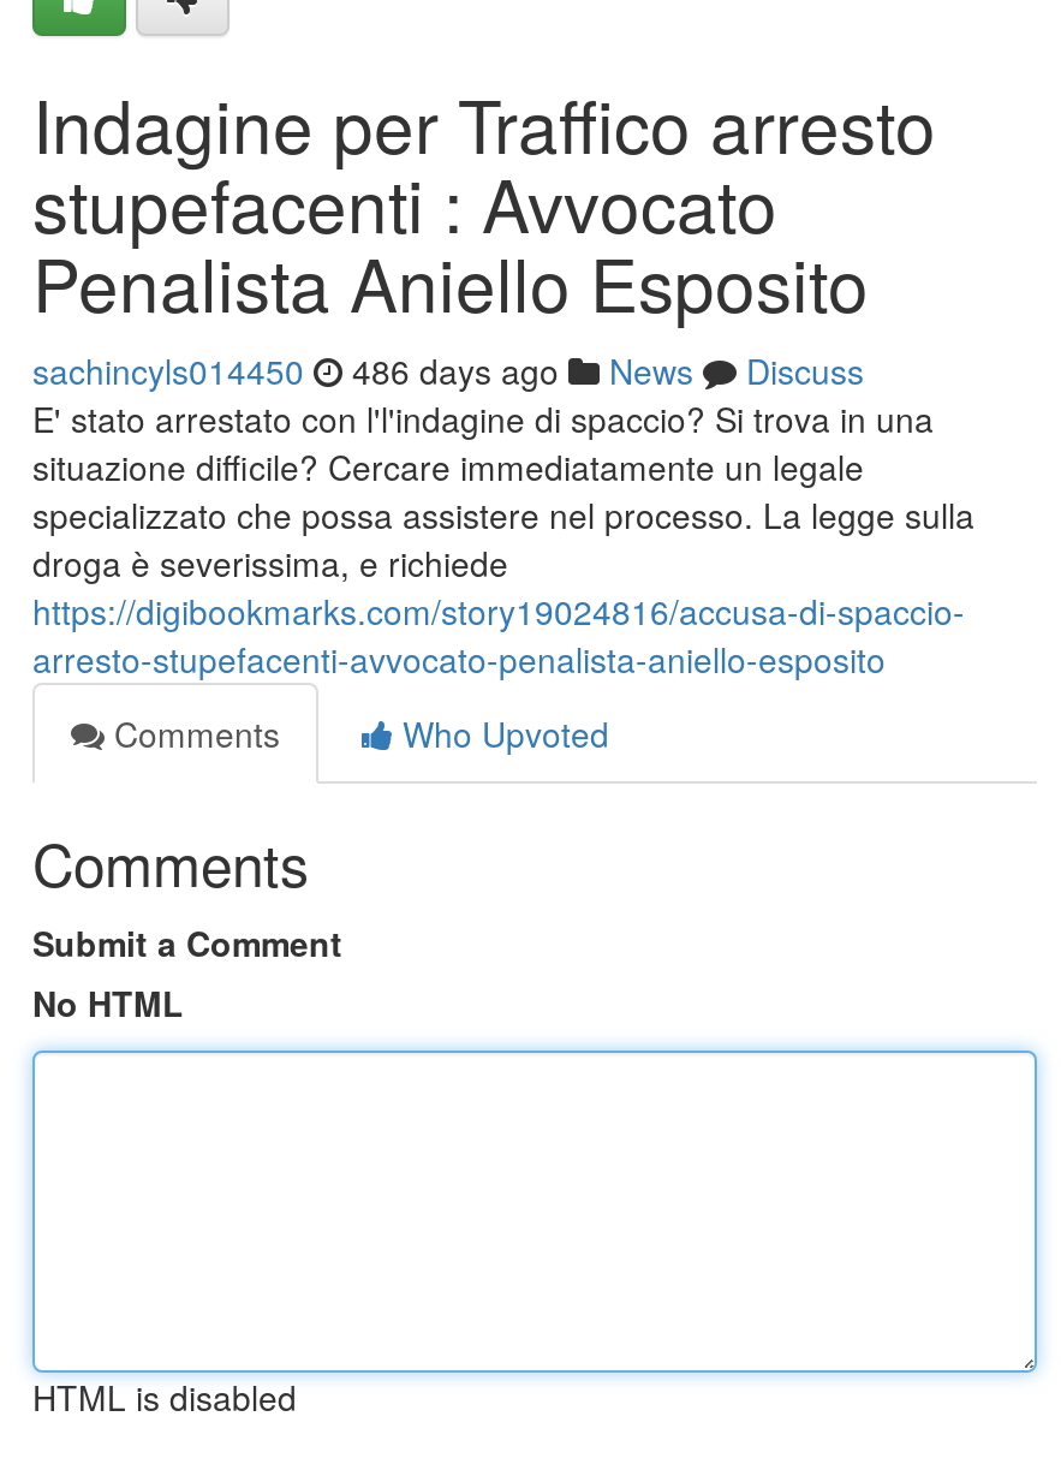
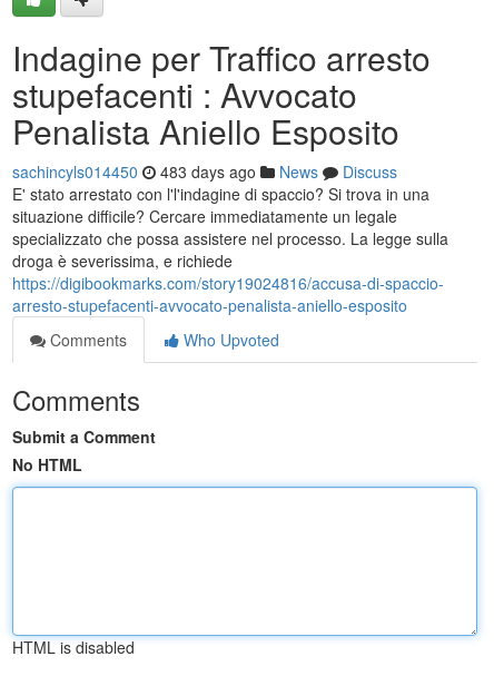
- sachincyls014450 486 days ago News Discuss
+ sachincyls014450 483 days ago News Discuss
